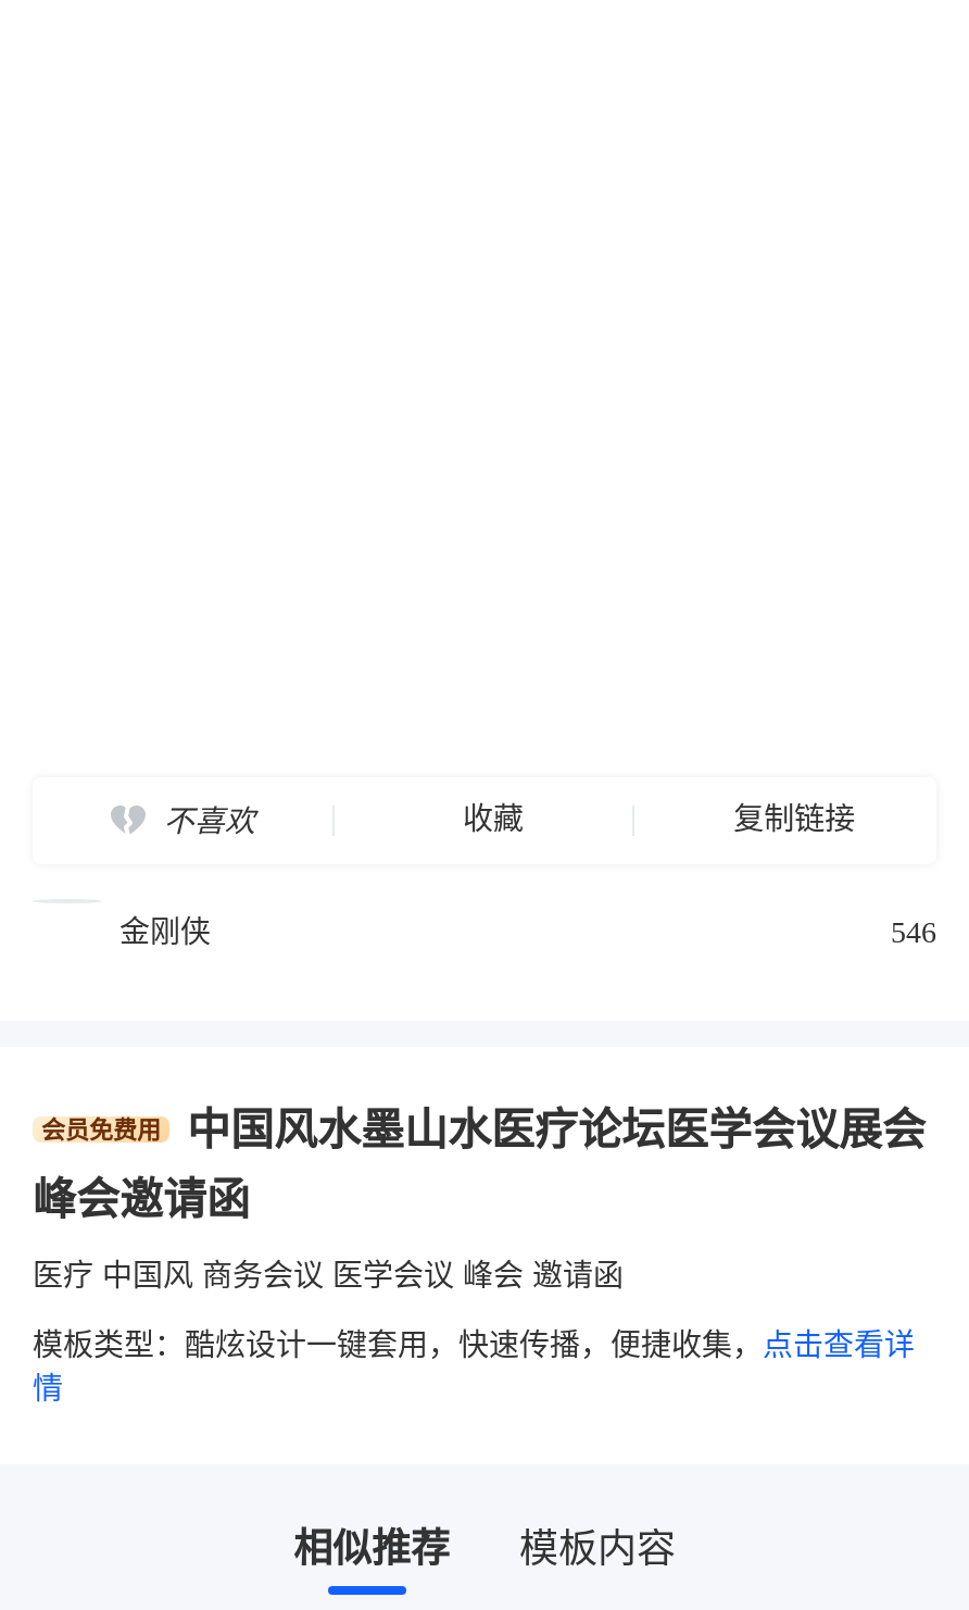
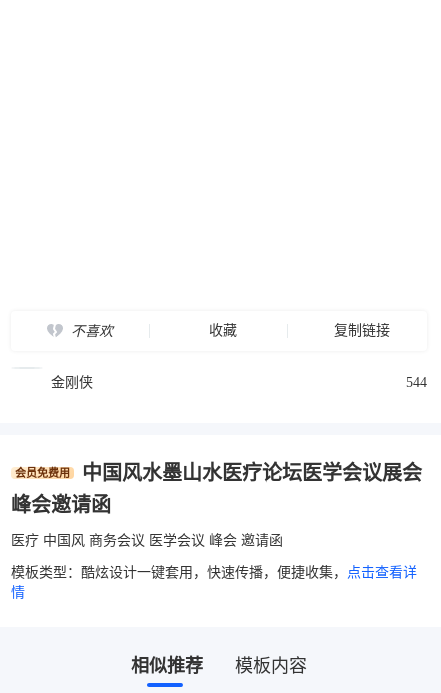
- 546
+ 544
